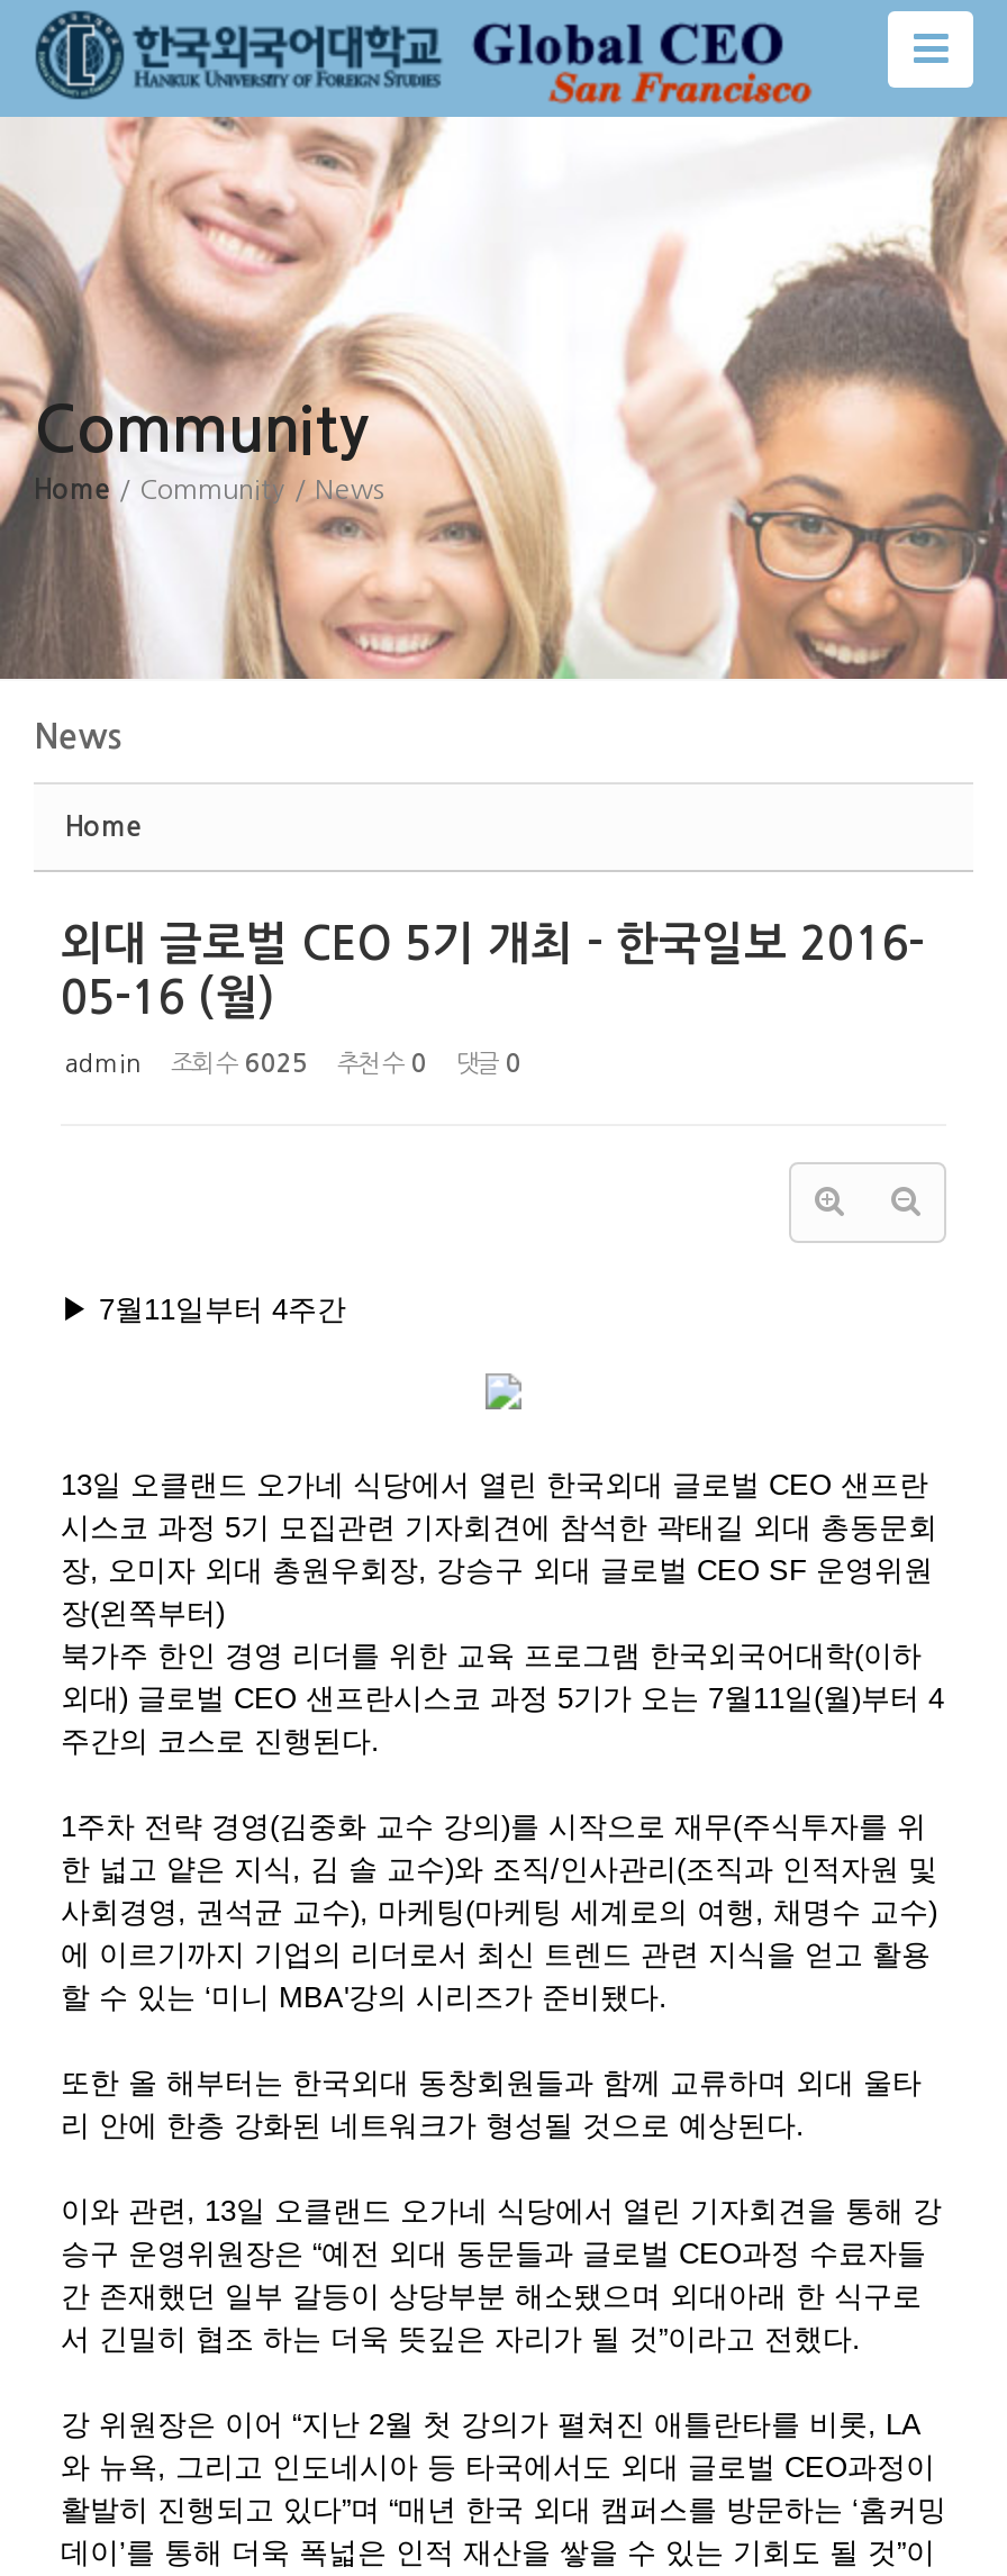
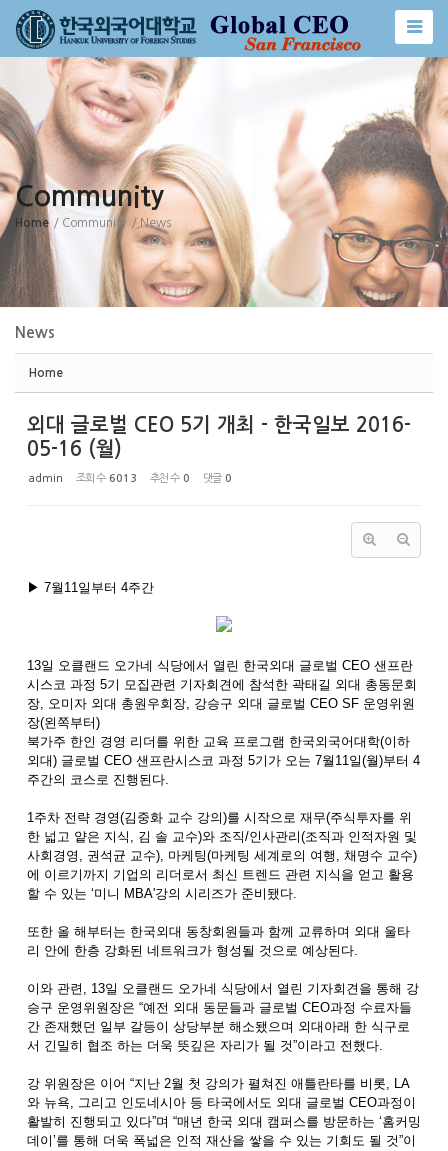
- admin 조회 수 6025 추천 수 0 댓글 0
+ admin 조회 수 6013 추천 수 0 댓글 0
